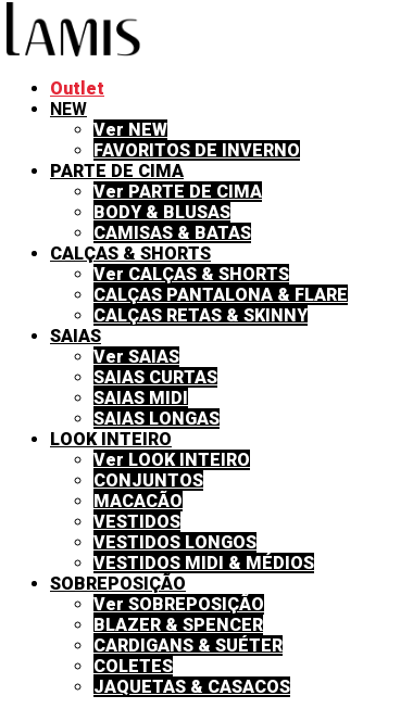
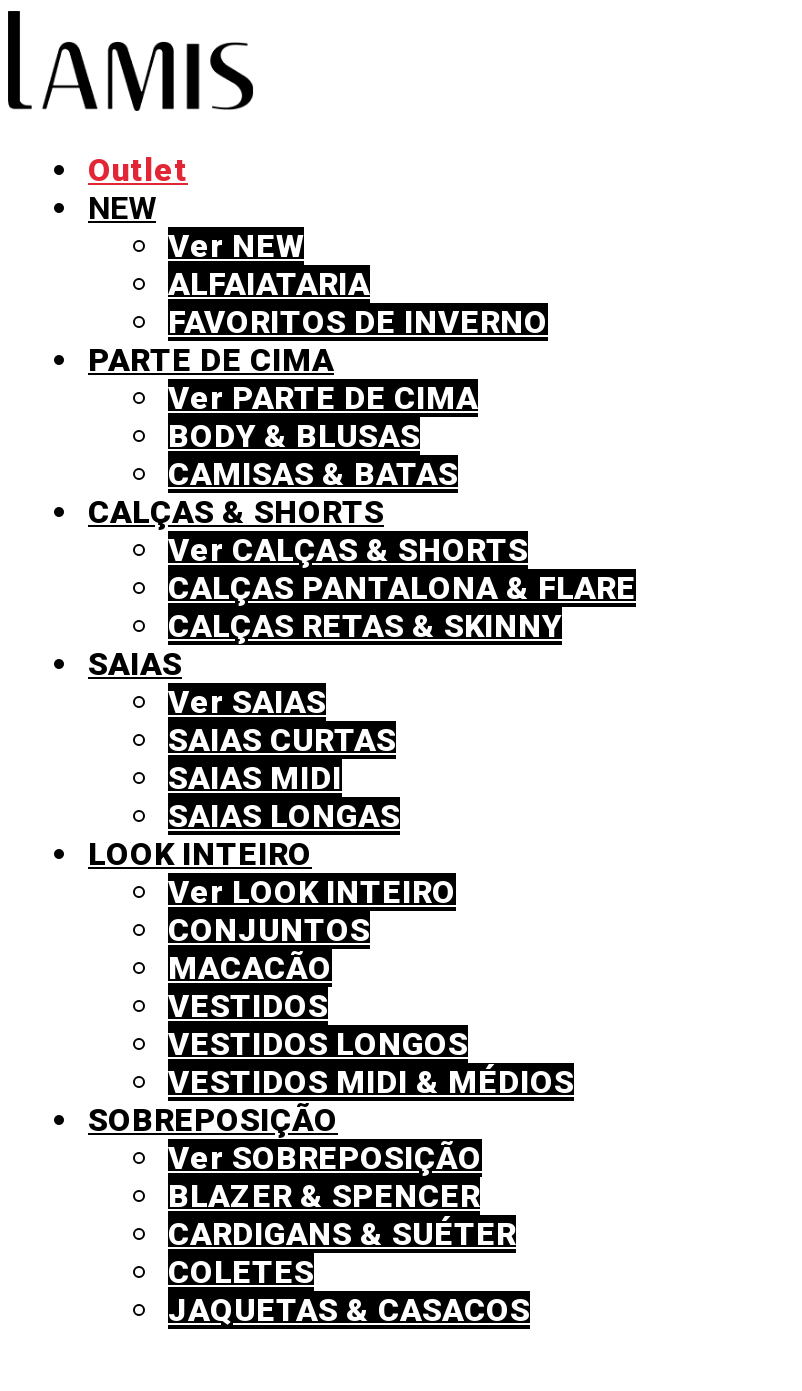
+ ALFAIATARIA
